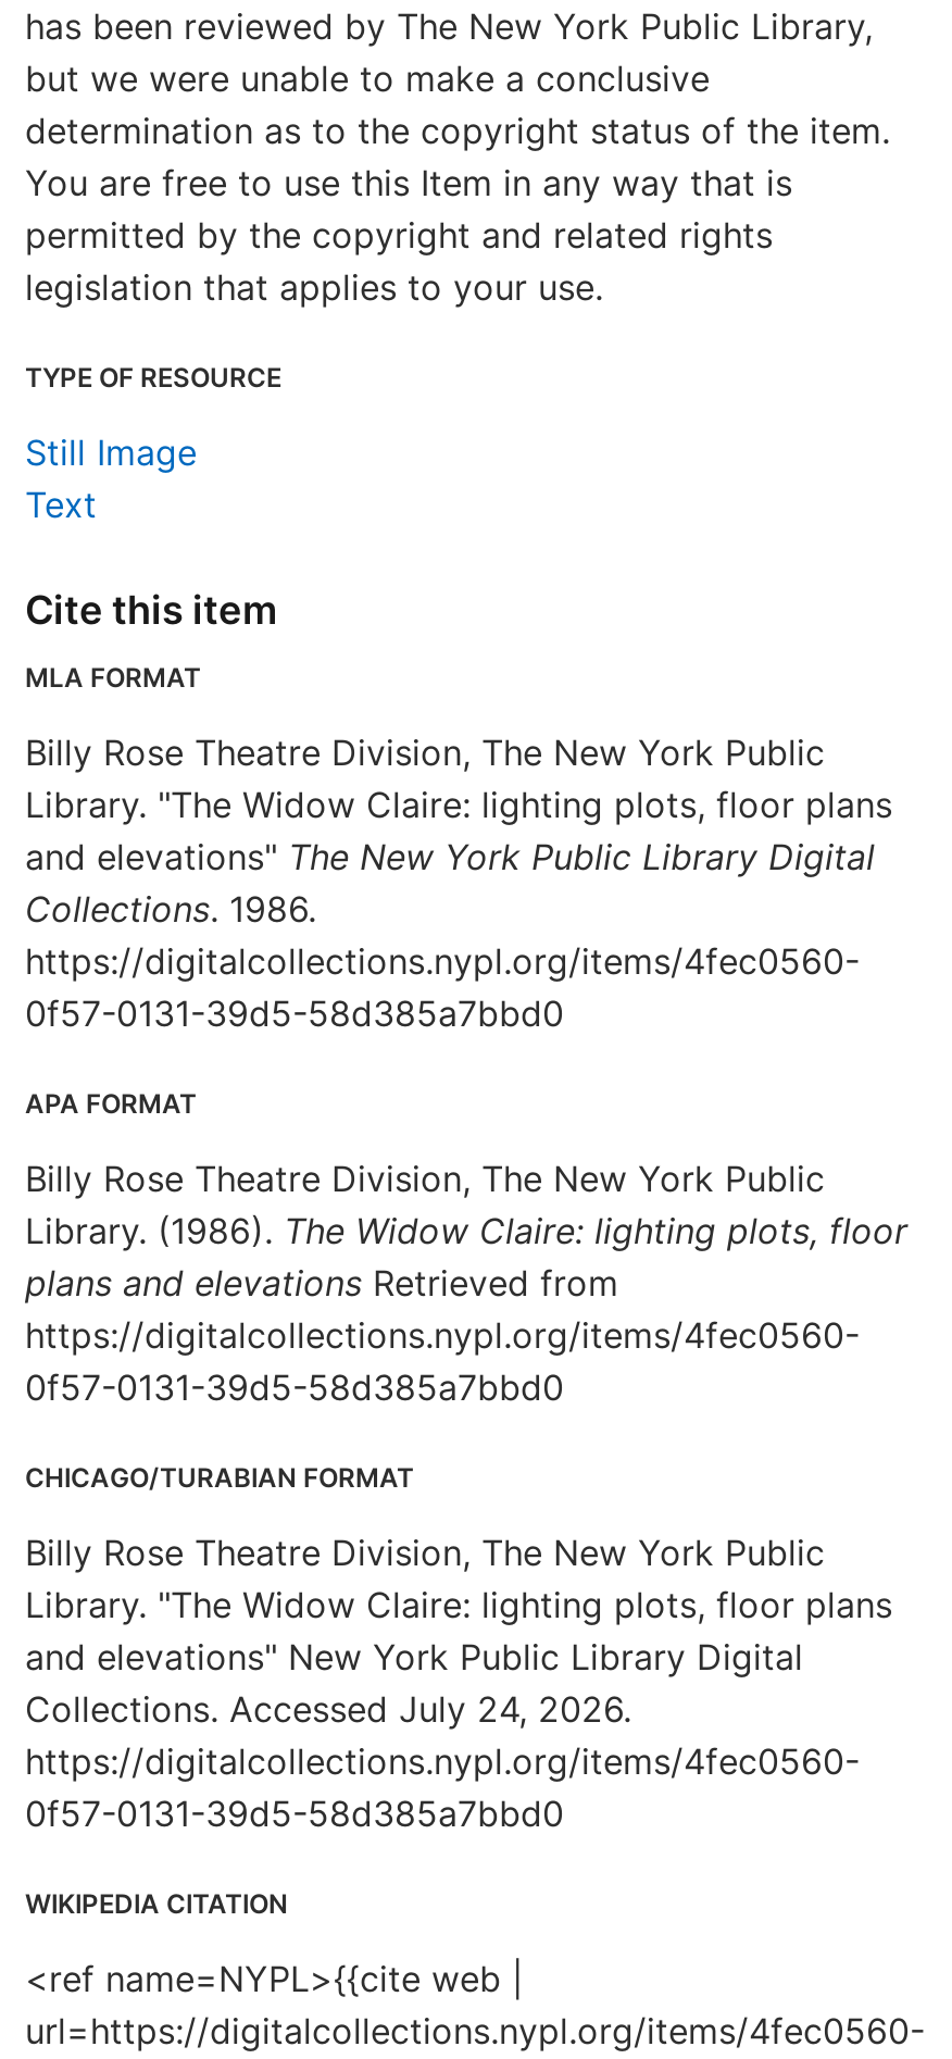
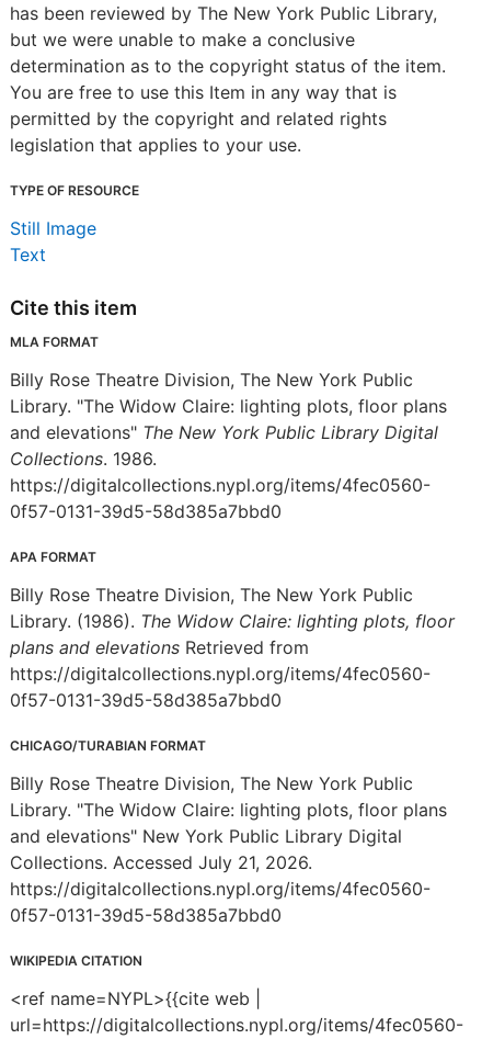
- Collections. Accessed July 24, 2026.
+ Collections. Accessed July 21, 2026.
